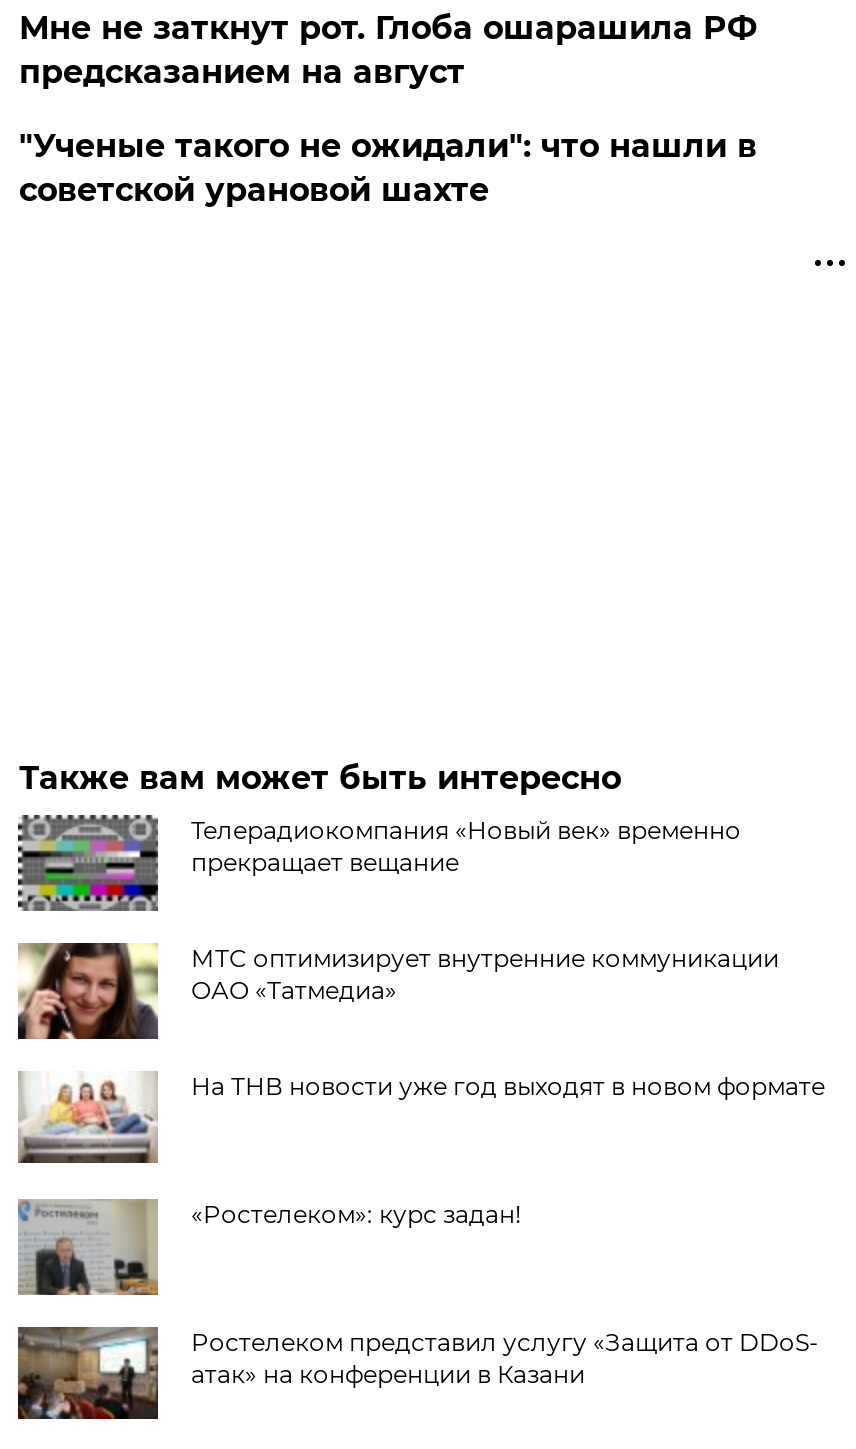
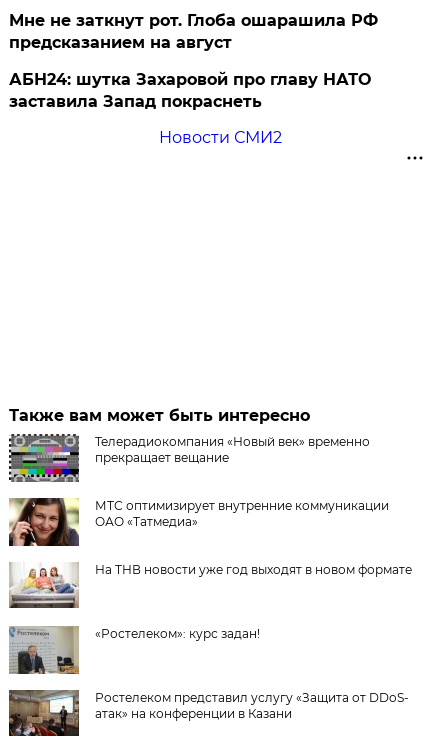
- "Ученые такого не ожидали": что нашли в
- советской урановой шахте
+ АБН24: шутка Захаровой про главу НАТО
+ заставила Запад покраснеть
+ Новости СМИ2
